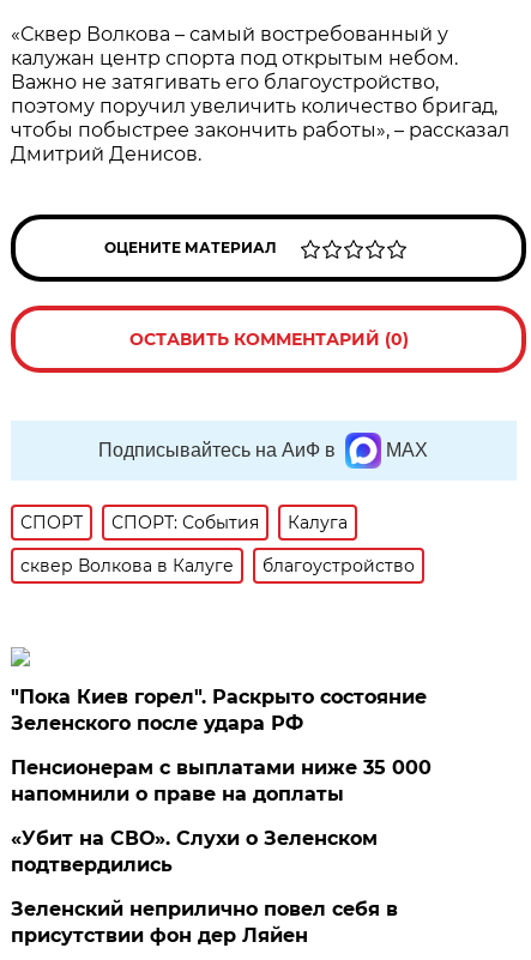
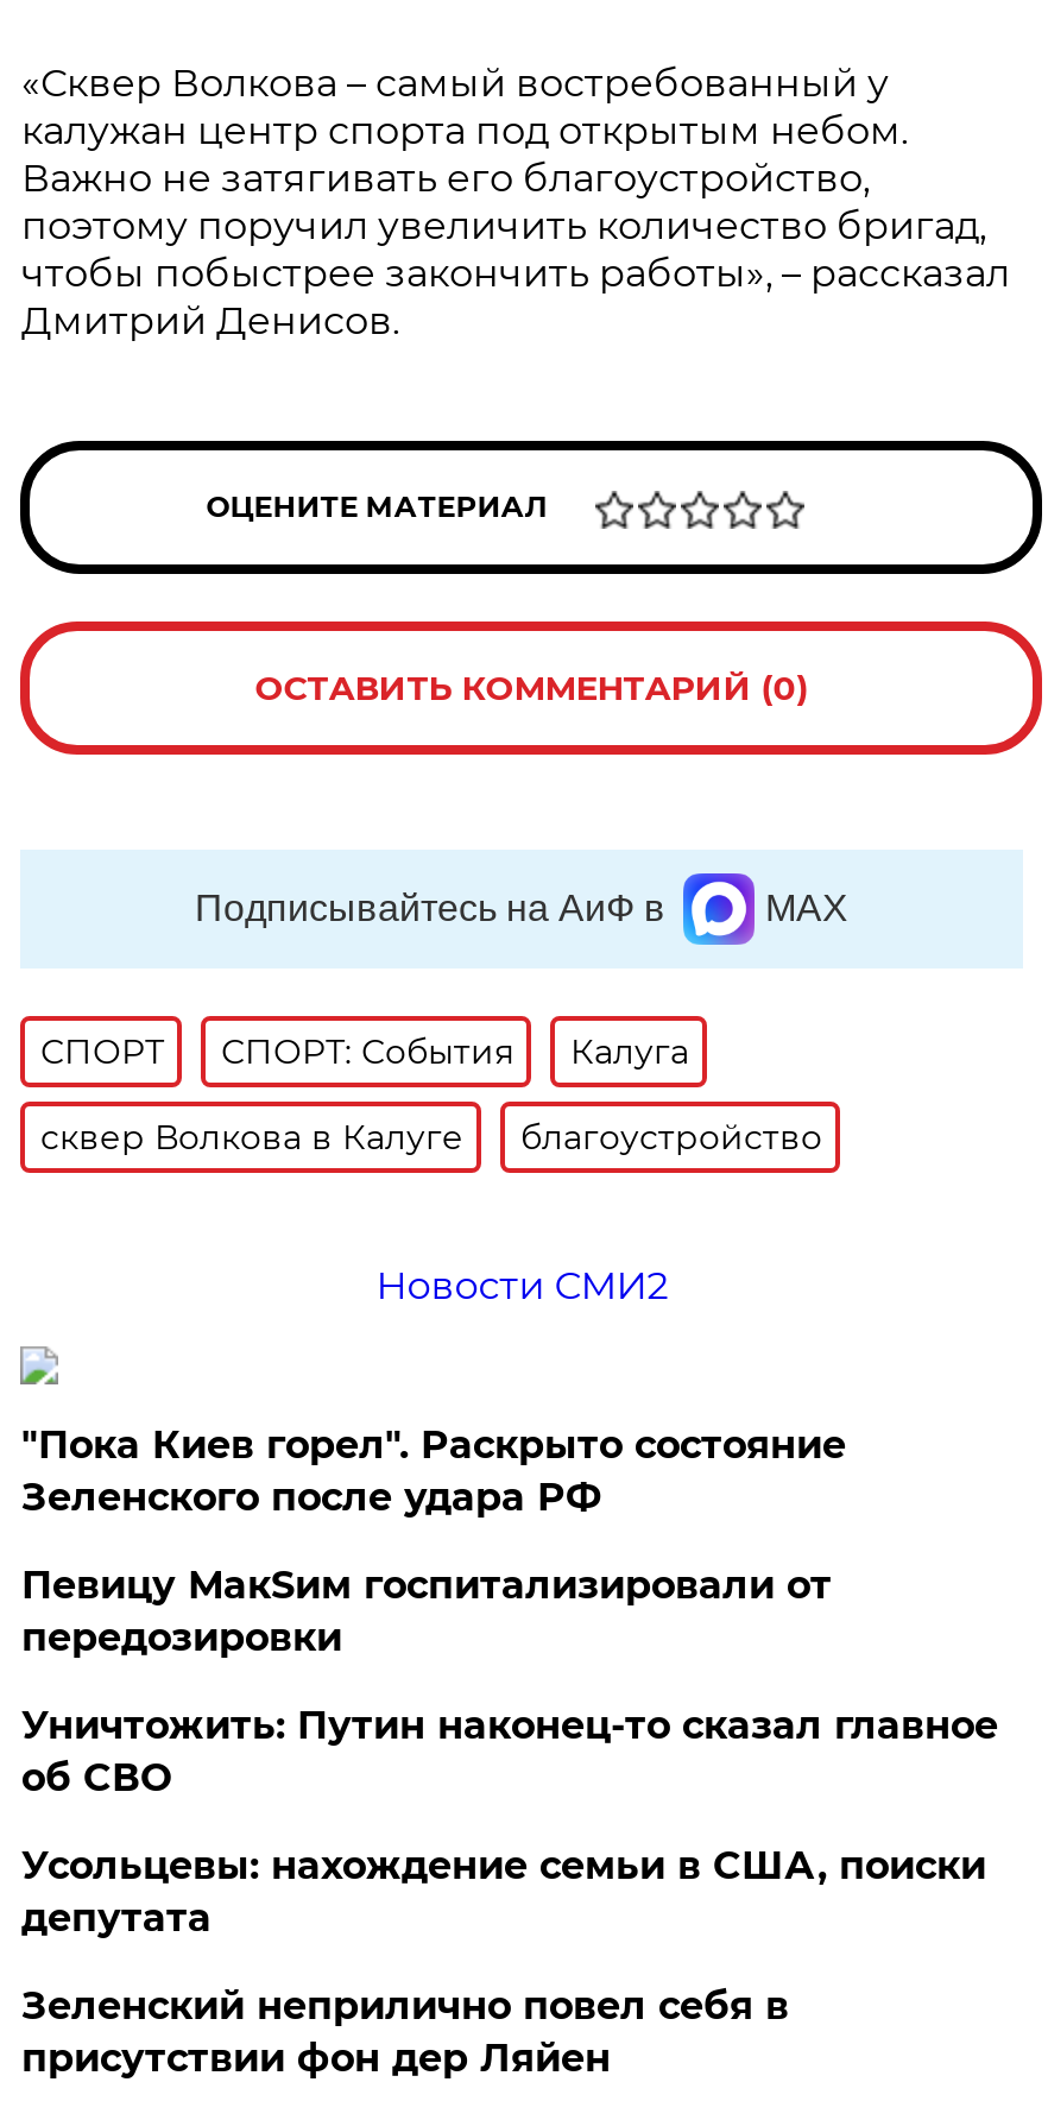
+ Новости СМИ2

- Пенсионерам с выплатами ниже 35 000
- напомнили о праве на доплаты
- «Убит на СВО». Слухи о Зеленском
- подтвердились
+ Певицу МакSим госпитализировали от
+ передозировки
+ Уничтожить: Путин наконец-то сказал главное
+ об СВО
+ Усольцевы: нахождение семьи в США, поиски
+ депутата
